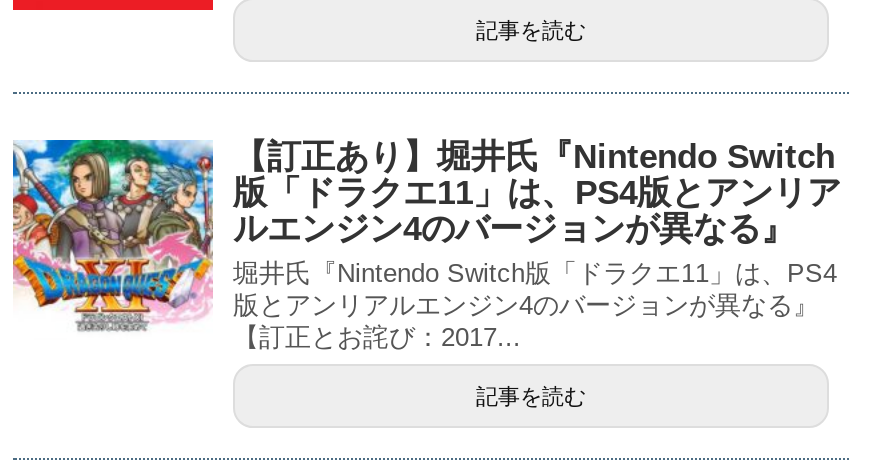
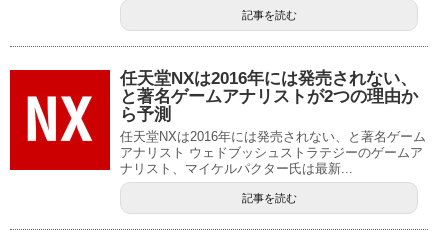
- [image]
- 【訂正あり】堀井氏『Nintendo Switch
- 版「ドラクエ11」は、PS4版とアンリア
- ルエンジン4のバージョンが異なる』
- 堀井氏『Nintendo Switch版「ドラクエ11」は、PS4
- 版とアンリアルエンジン4のバージョンが異なる』
- 【訂正とお詫び：2017...
+ [image]
+ 任天堂NXは2016年には発売されない、
+ と著名ゲームアナリストが2つの理由か
+ ら予測
+ 任天堂NXは2016年には発売されない、と著名ゲーム
+ アナリスト ウェドブッシュストラテジーのゲームア
+ ナリスト、マイケルパクター氏は最新...
